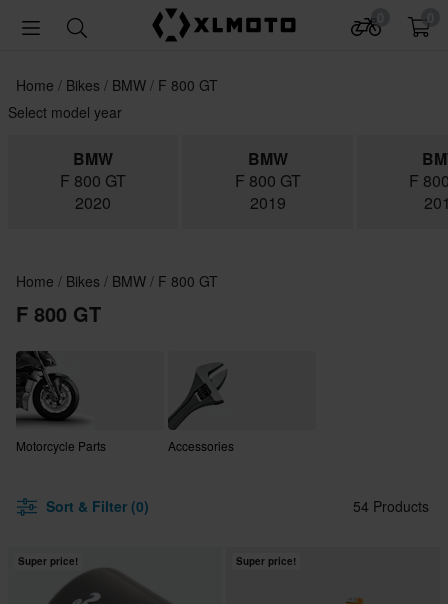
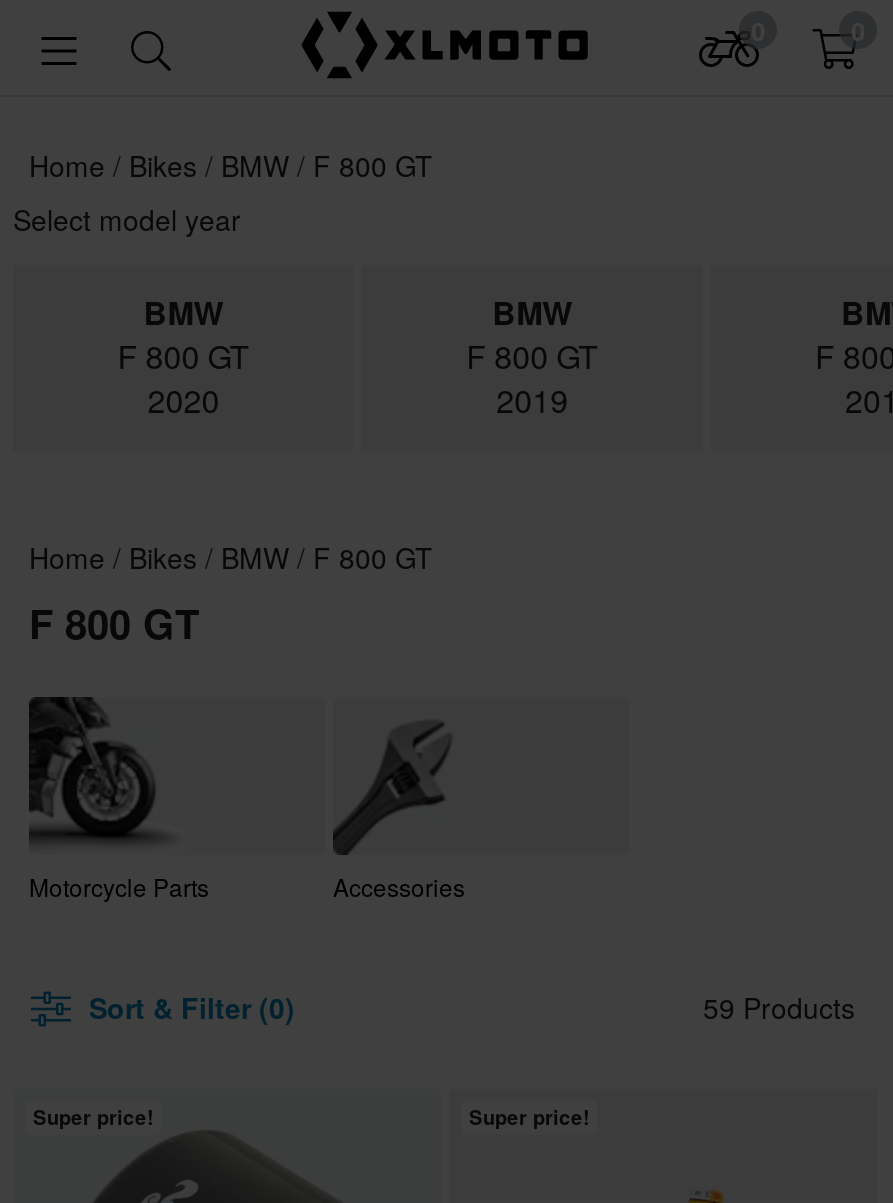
- 54 Products
+ 59 Products
